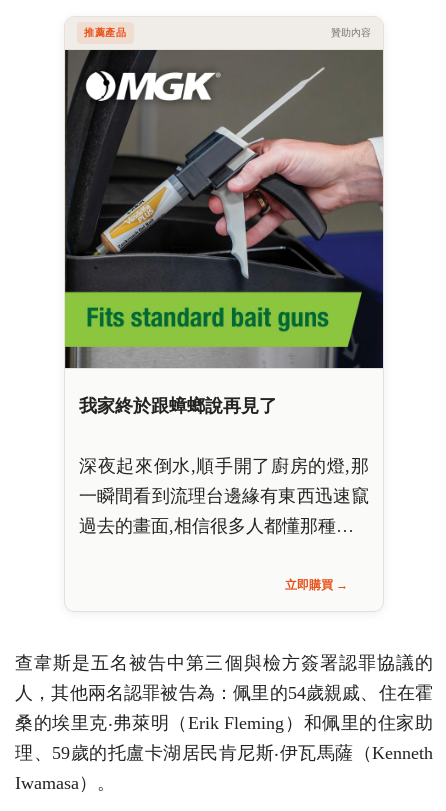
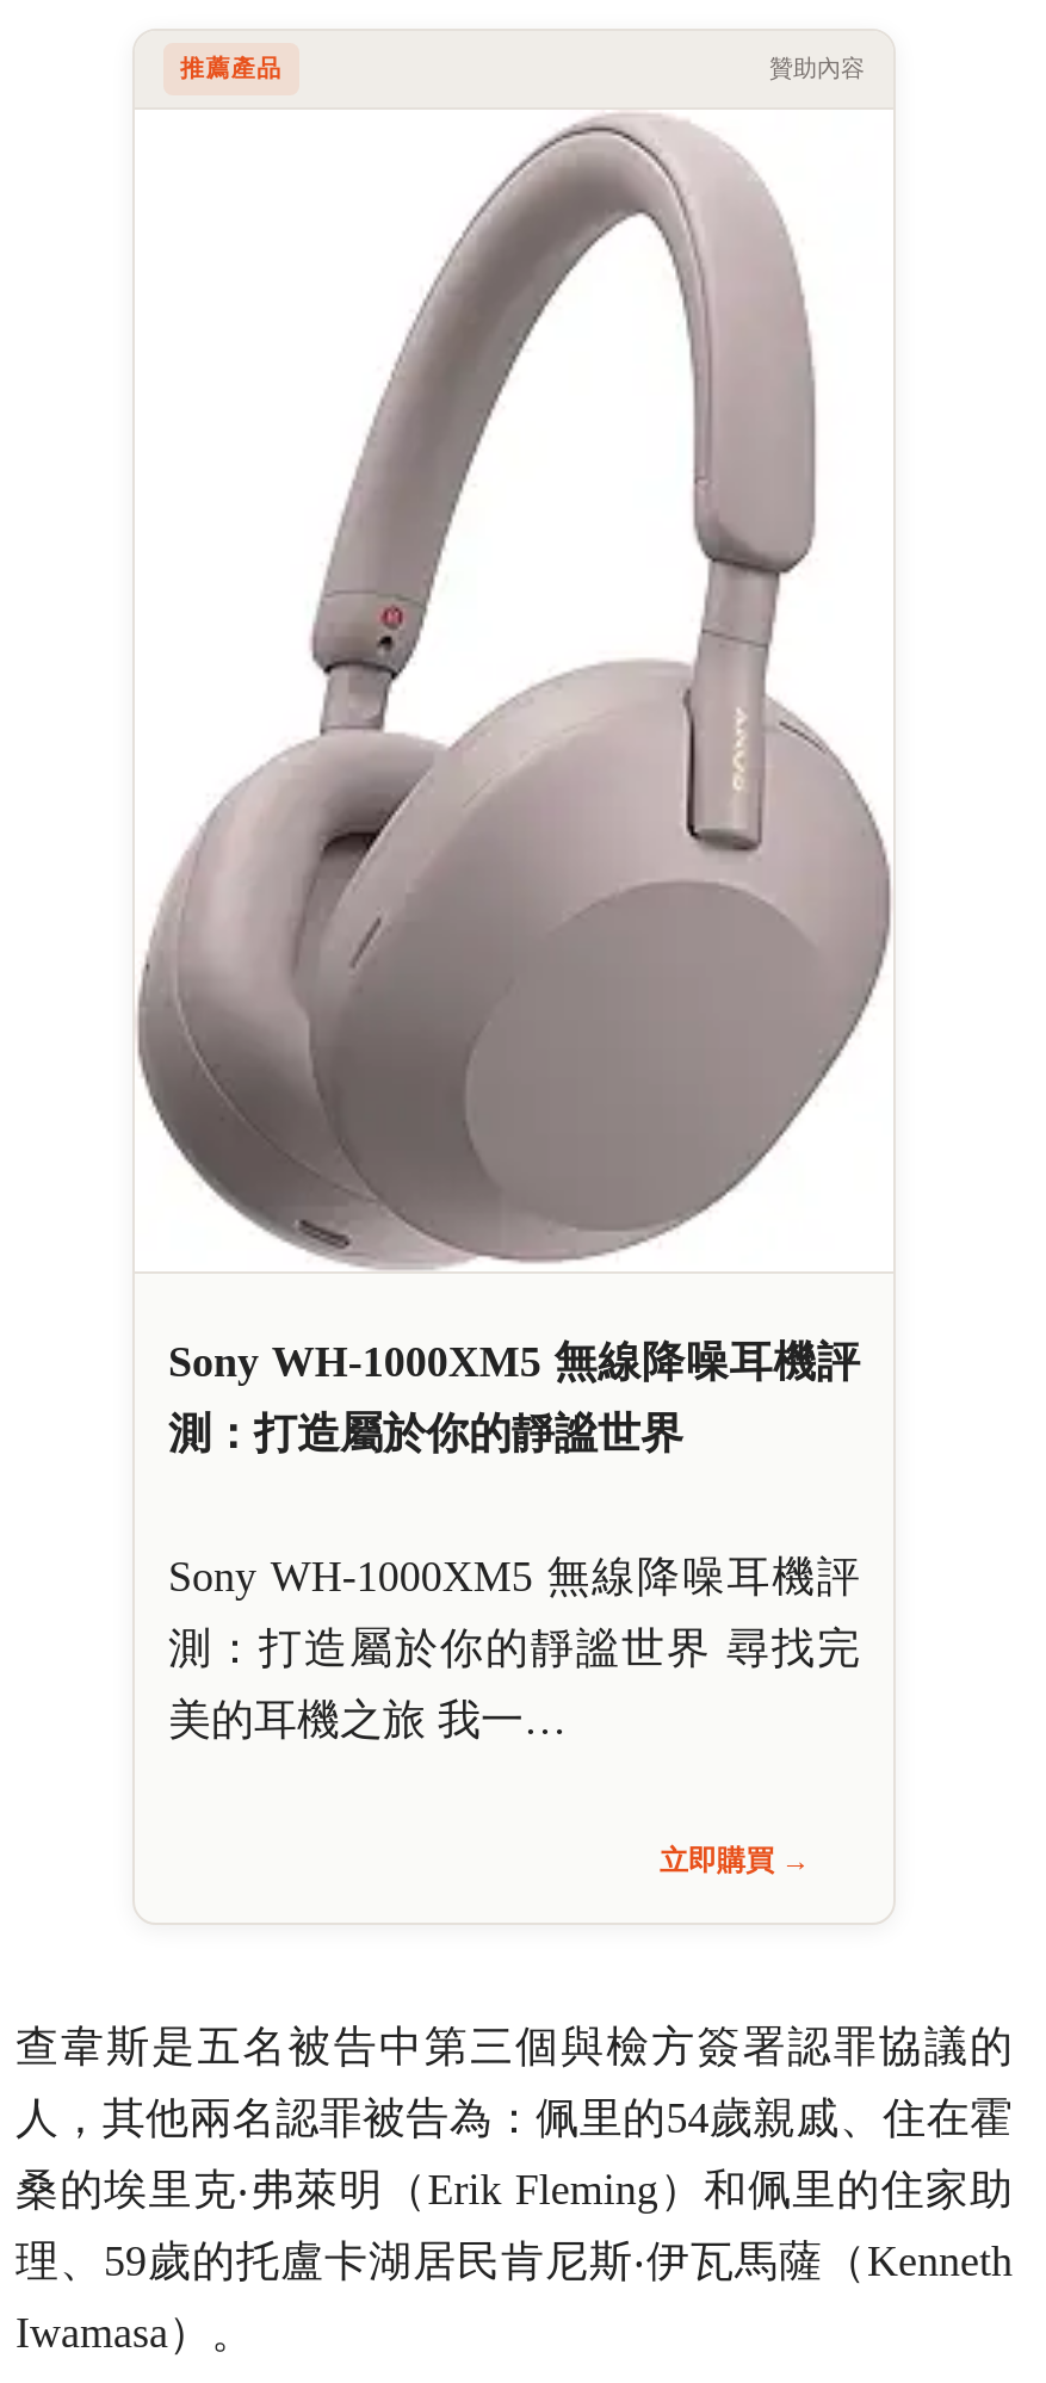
- [image]
+ [image]

- 我家終於跟蟑螂說再見了
- 深夜起來倒水,順手開了廚房的燈,那
- 一瞬間看到流理台邊緣有東西迅速竄
- 過去的畫面,相信很多人都懂那種…
+ Sony WH-1000XM5 無線降噪耳機評
+ 測：打造屬於你的靜謐世界
+ Sony WH-1000XM5 無線降噪耳機評
+ 測：打造屬於你的靜謐世界 尋找完
+ 美的耳機之旅 我一…
